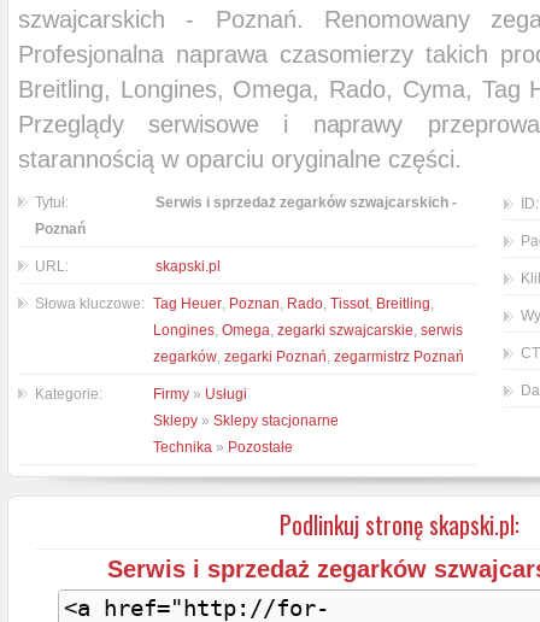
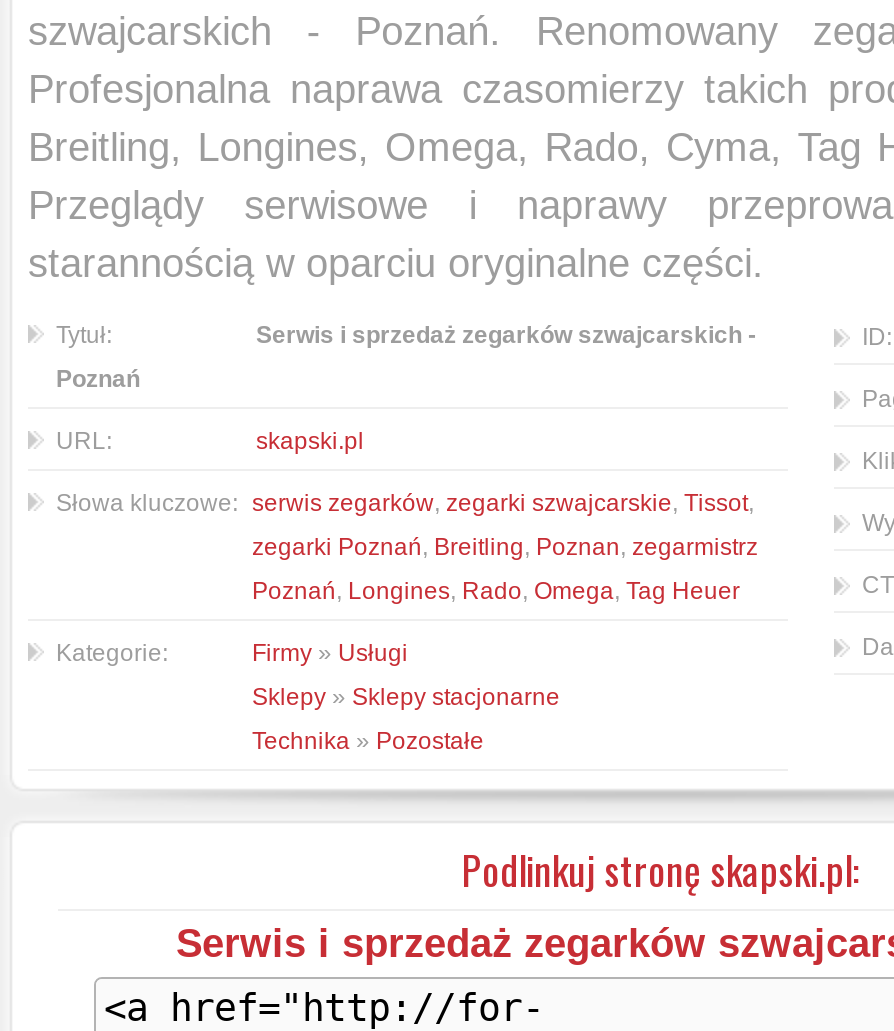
- Słowa kluczowe: Tag Heuer, Poznan, Rado, Tissot, Breitling,
+ Słowa kluczowe: serwis zegarków, zegarki szwajcarskie, Tissot,

- Longines, Omega, zegarki szwajcarskie, serwis
+ zegarki Poznań, Breitling, Poznan, zegarmistrz

- zegarków, zegarki Poznań, zegarmistrz Poznań
+ Poznań, Longines, Rado, Omega, Tag Heuer
